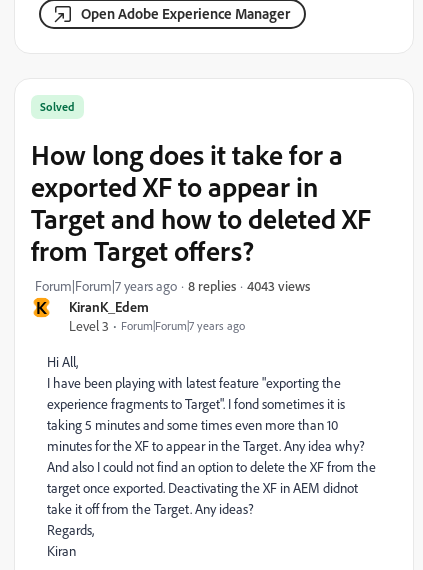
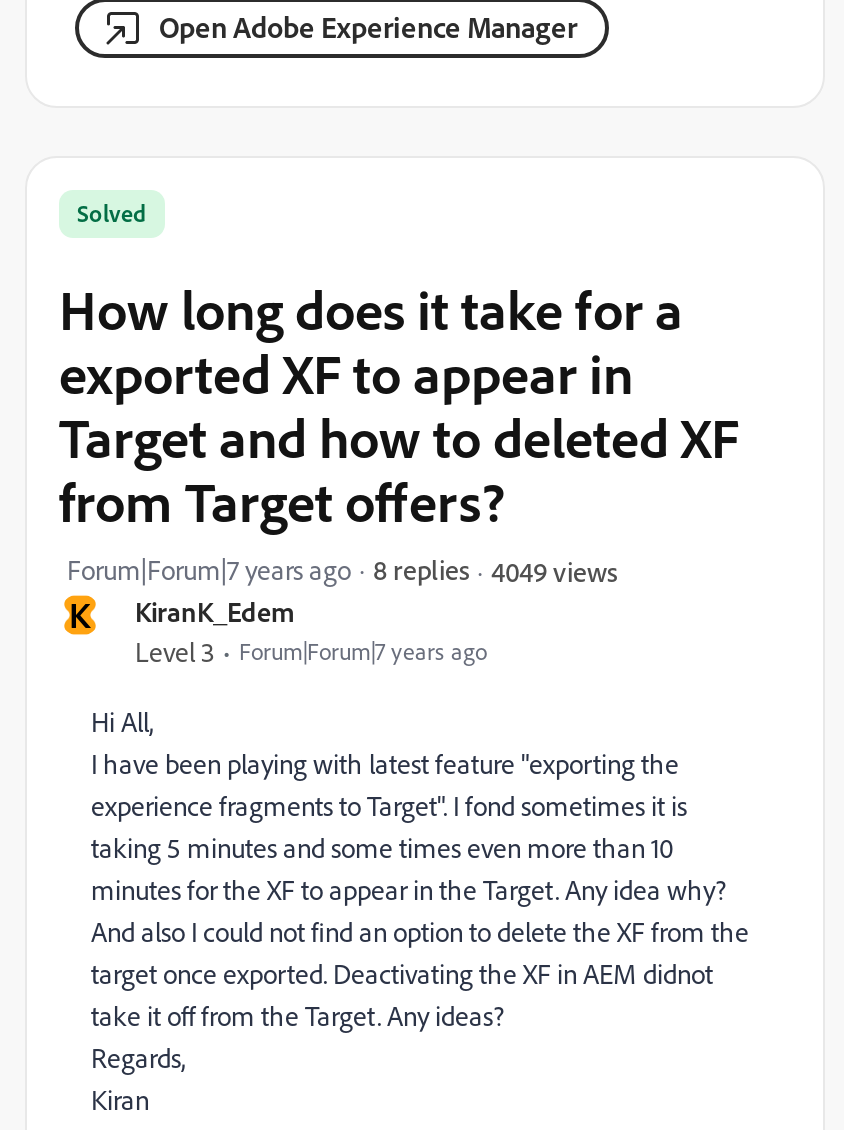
- 4043 views
+ 4049 views
